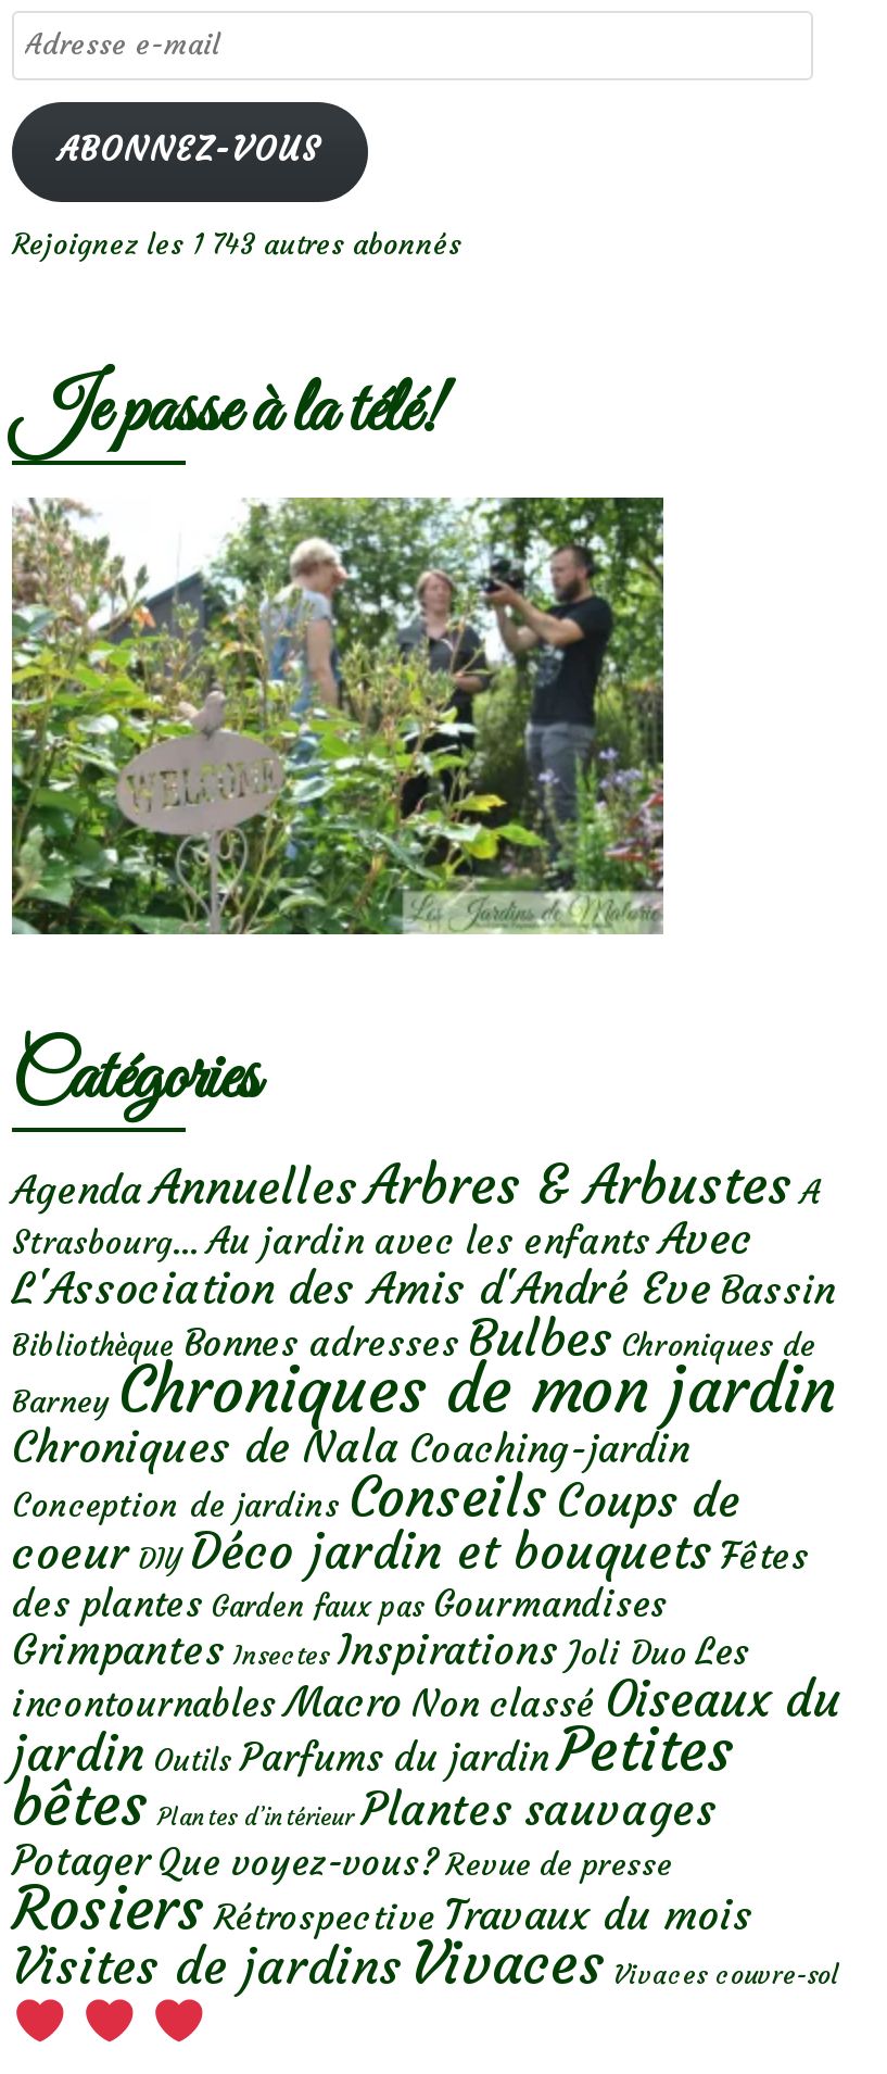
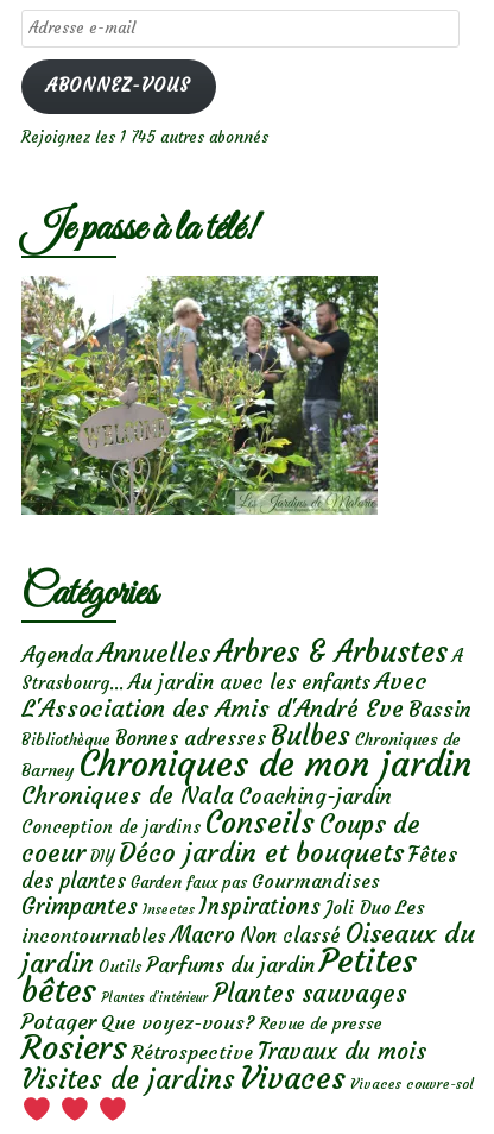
- Rejoignez les 1 743 autres abonnés
+ Rejoignez les 1 745 autres abonnés
